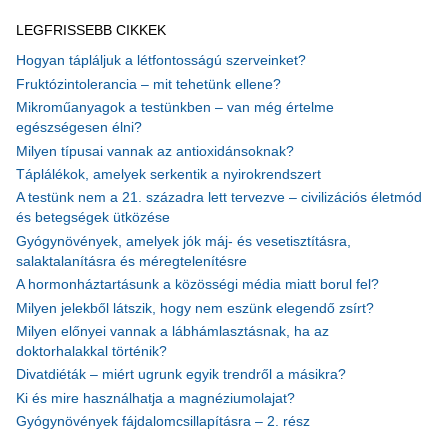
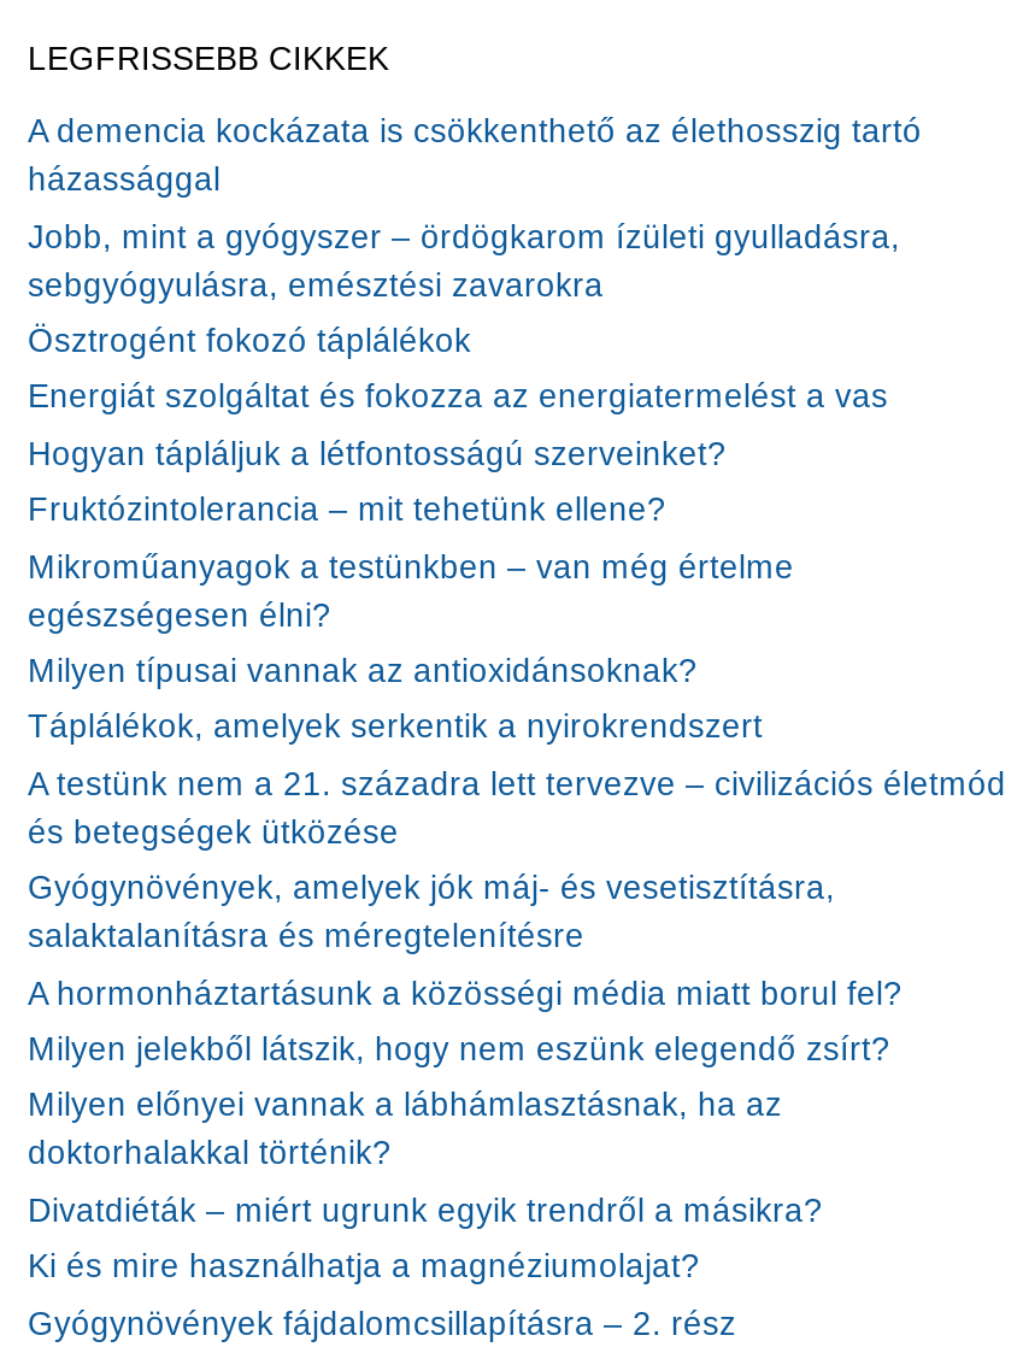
+ A demencia kockázata is csökkenthető az élethosszig tartó
+ házassággal
+ Jobb, mint a gyógyszer – ördögkarom ízületi gyulladásra,
+ sebgyógyulásra, emésztési zavarokra
+ Ösztrogént fokozó táplálékok
+ Energiát szolgáltat és fokozza az energiatermelést a vas
